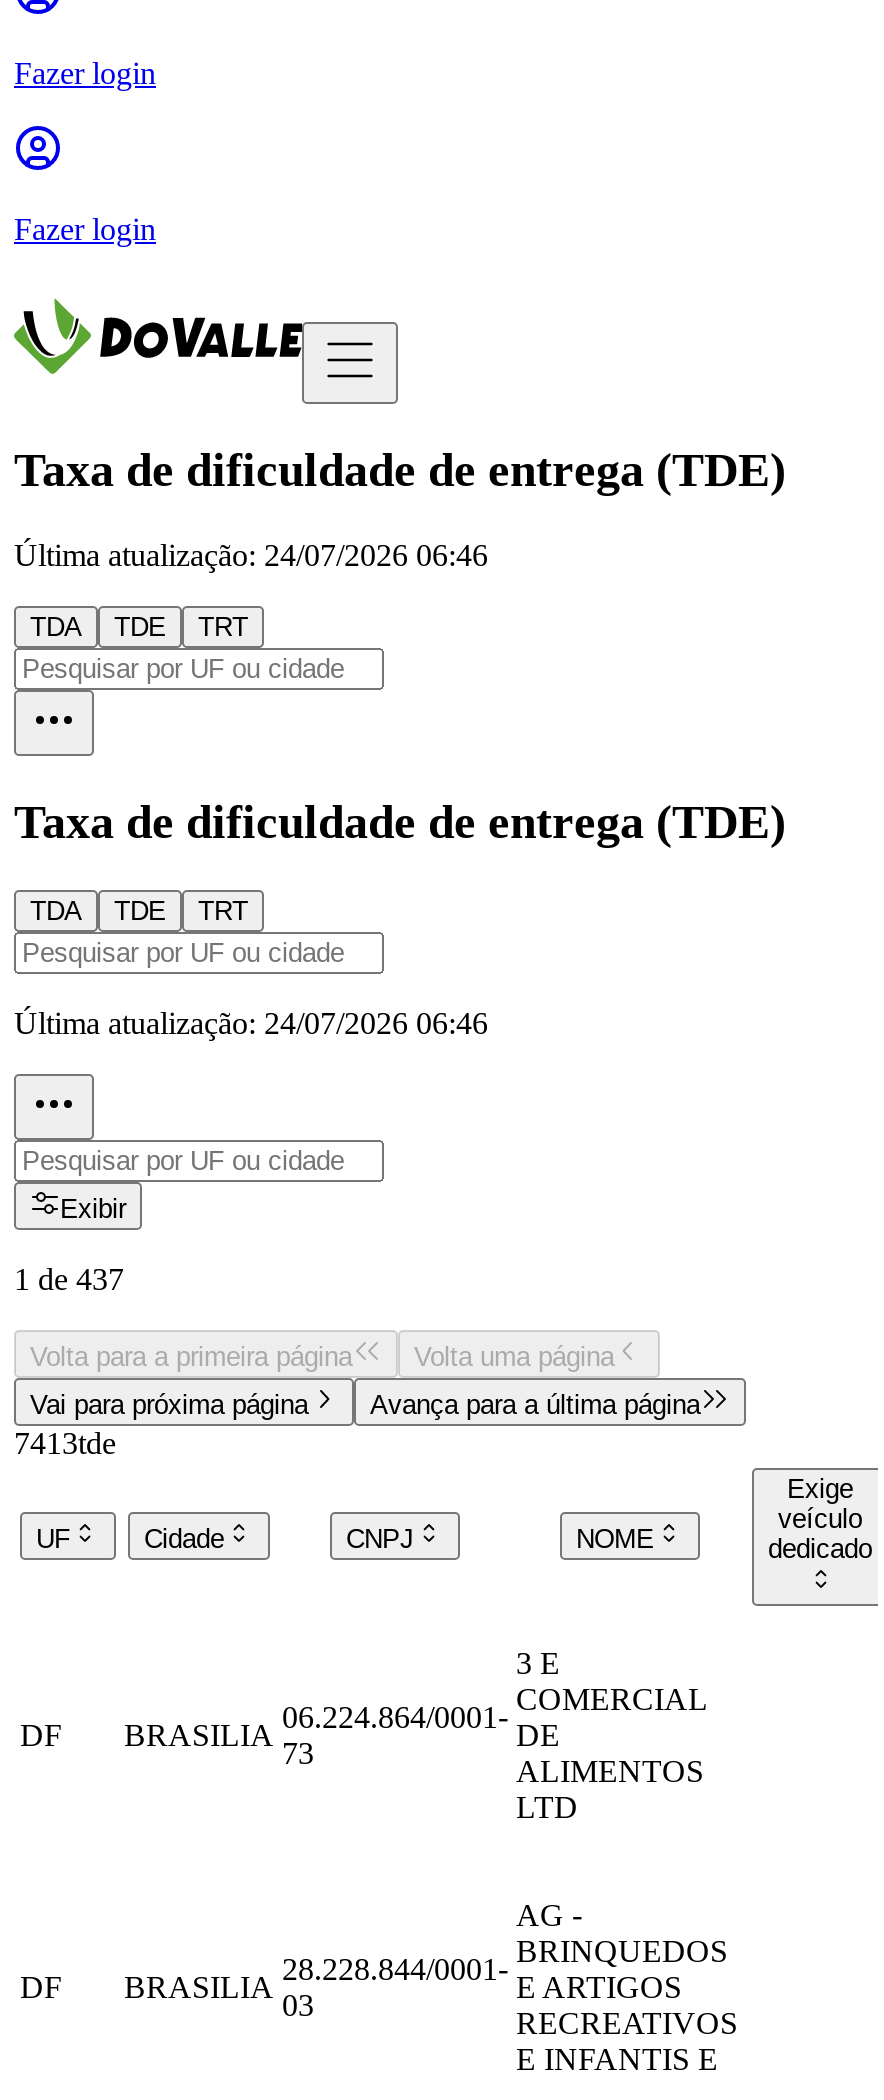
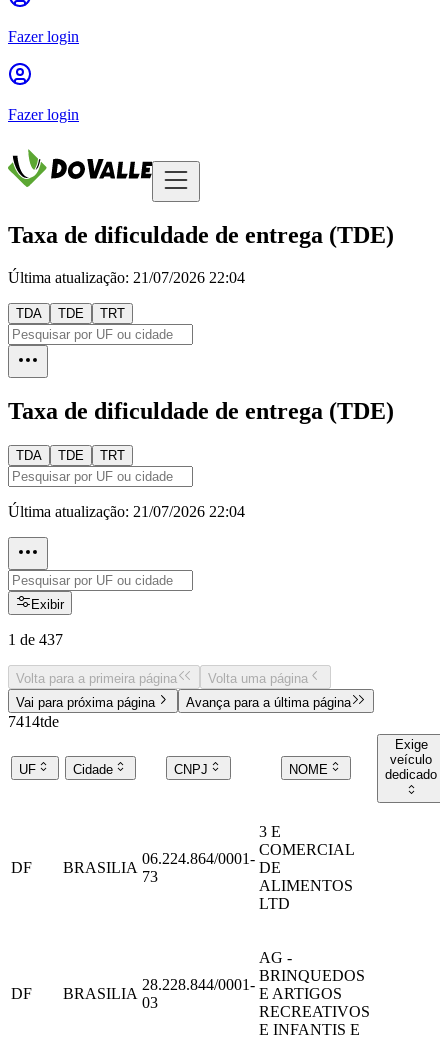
- Última atualização: 24/07/2026 06:46
+ Última atualização: 21/07/2026 22:04

- Última atualização: 24/07/2026 06:46
+ Última atualização: 21/07/2026 22:04

- 7413tde
+ 7414tde
